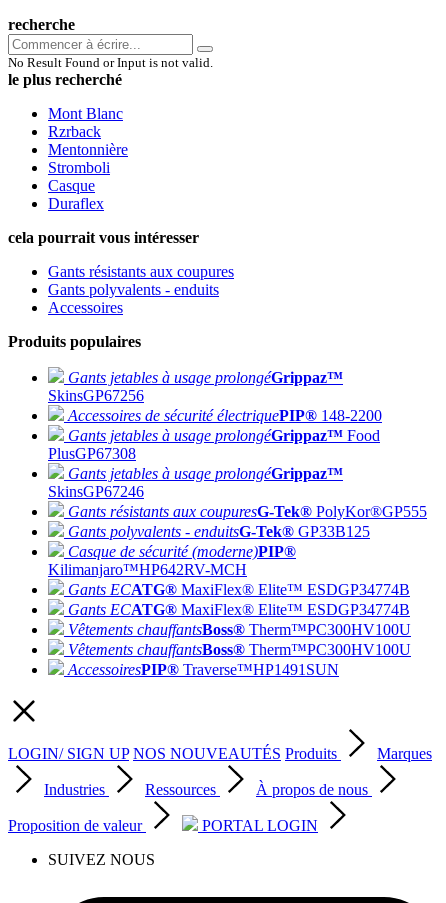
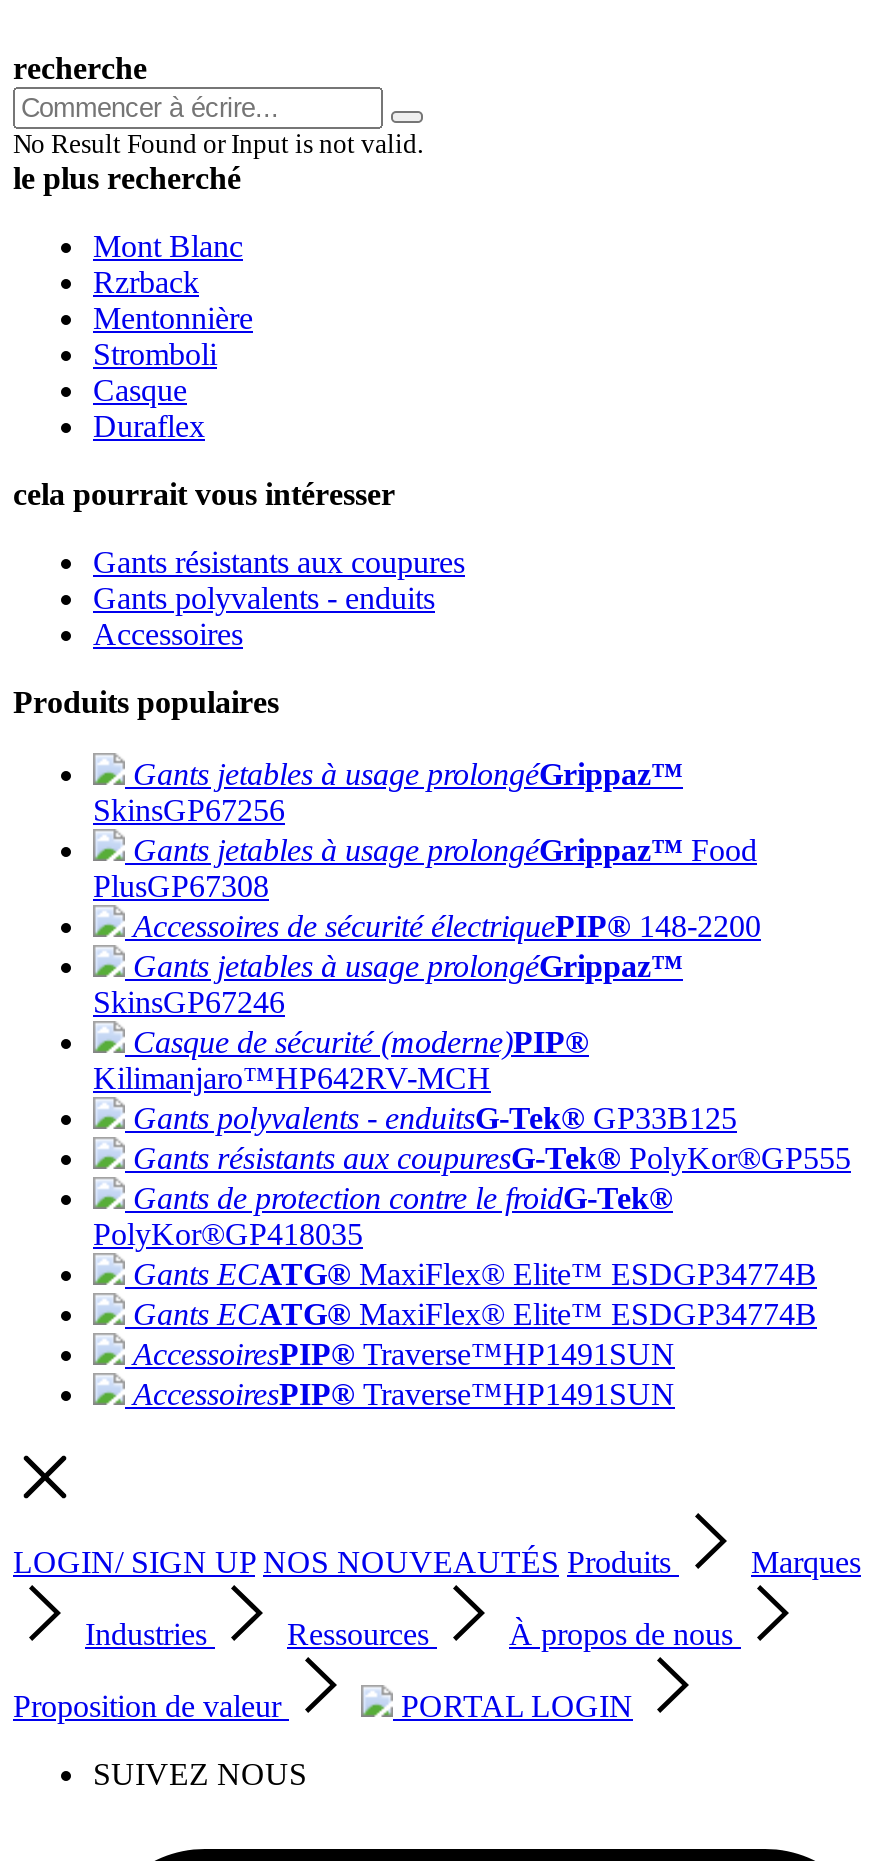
moved down: Accessoires de sécurité électriquePIP® 148-2200

moved up: Gants jetables à usage prolongéGrippaz™ Food | PlusGP67308

moved down: Gants résistants aux coupuresG-Tek® PolyKor®GP555 | Gants polyvalents - enduitsG-Tek® GP33B125

moved up: Casque de sécurité (moderne)PIP® | Kilimanjaro™HP642RV-MCH

+ Gants de protection contre le froidG-Tek®
+ PolyKor®GP418035

moved down: Gants ECATG® MaxiFlex® Elite™ ESDGP34774B | Gants ECATG® MaxiFlex® Elite™ ESDGP34774B

- Vêtements chauffantsBoss® Therm™PC300HV100U
- Vêtements chauffantsBoss® Therm™PC300HV100U
+ AccessoiresPIP® Traverse™HP1491SUN
